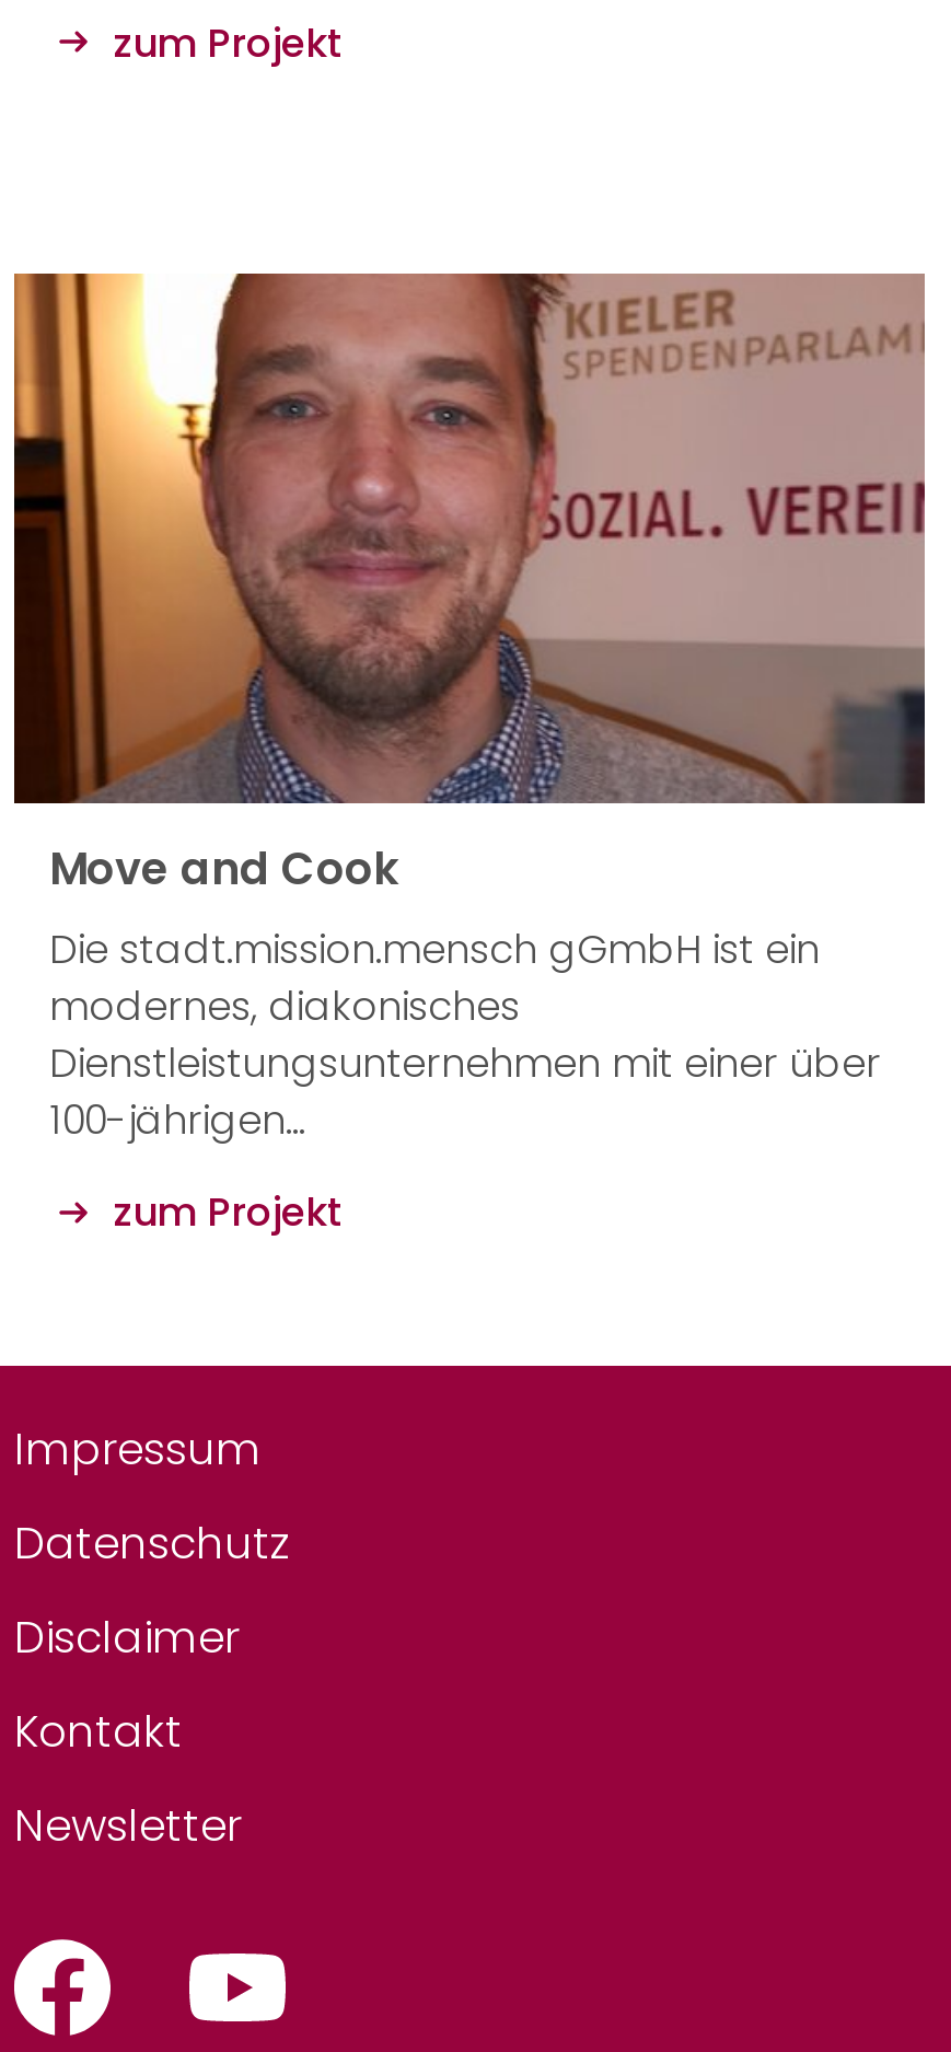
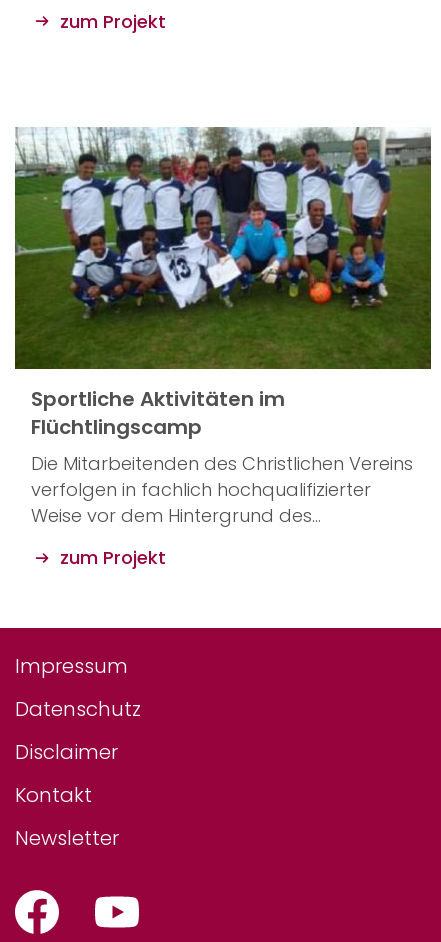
- [image]
- Move and Cook
- Die stadt.mission.mensch gGmbH ist ein
- modernes, diakonisches
- Dienstleistungsunternehmen mit einer über
- 100-jährigen…
+ [image]
+ Sportliche Aktivitäten im
+ Flüchtlingscamp
+ Die Mitarbeitenden des Christlichen Vereins
+ verfolgen in fachlich hochqualifizierter
+ Weise vor dem Hintergrund des…
